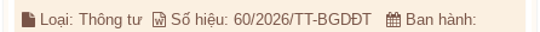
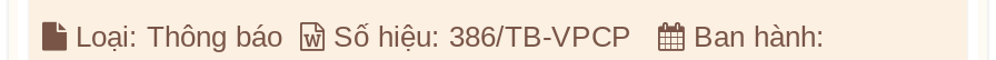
- Loại: Thông tư
- Số hiệu: 60/2026/TT-BGDĐT
+ Loại: Thông báo
+ Số hiệu: 386/TB-VPCP
